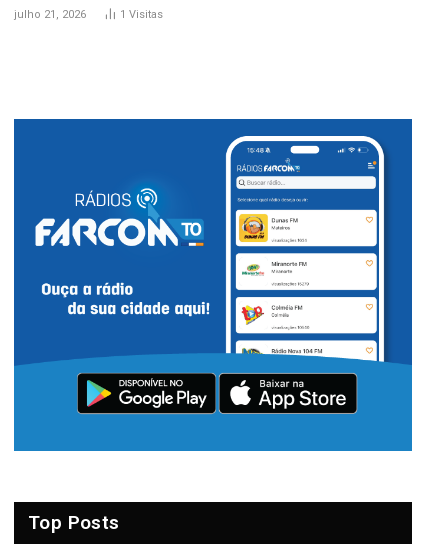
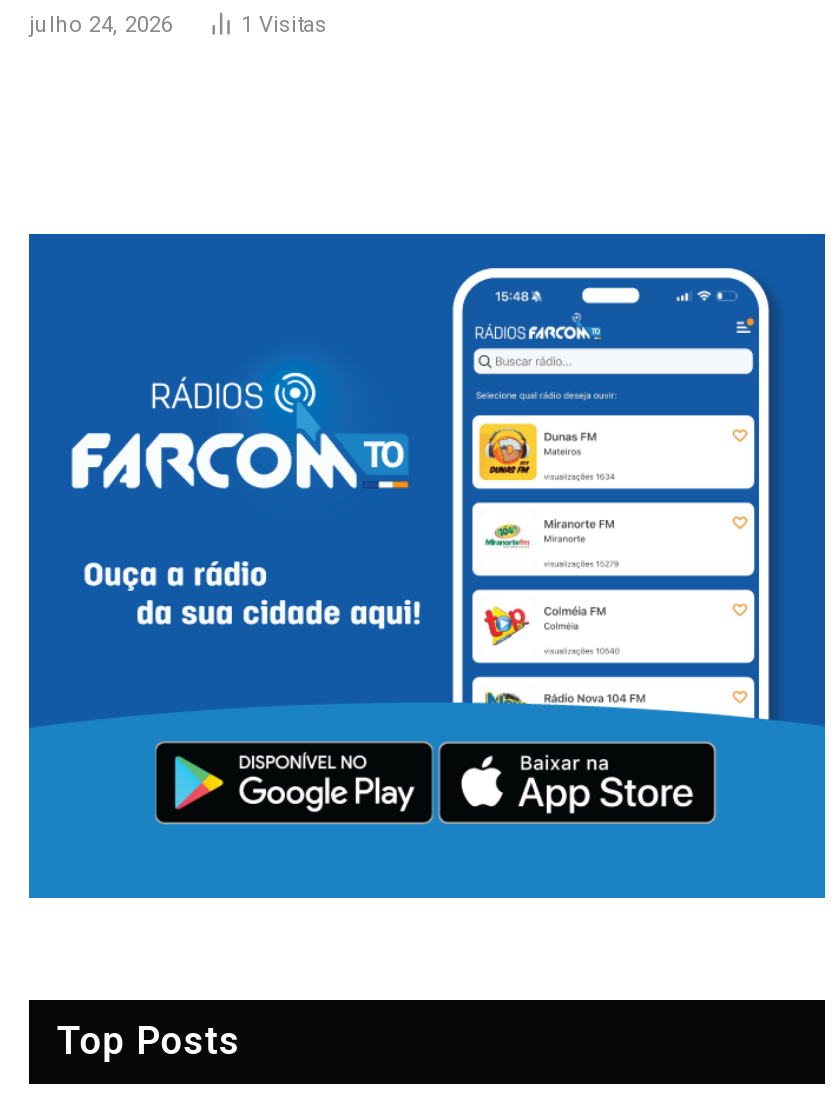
- julho 21, 2026
+ julho 24, 2026
